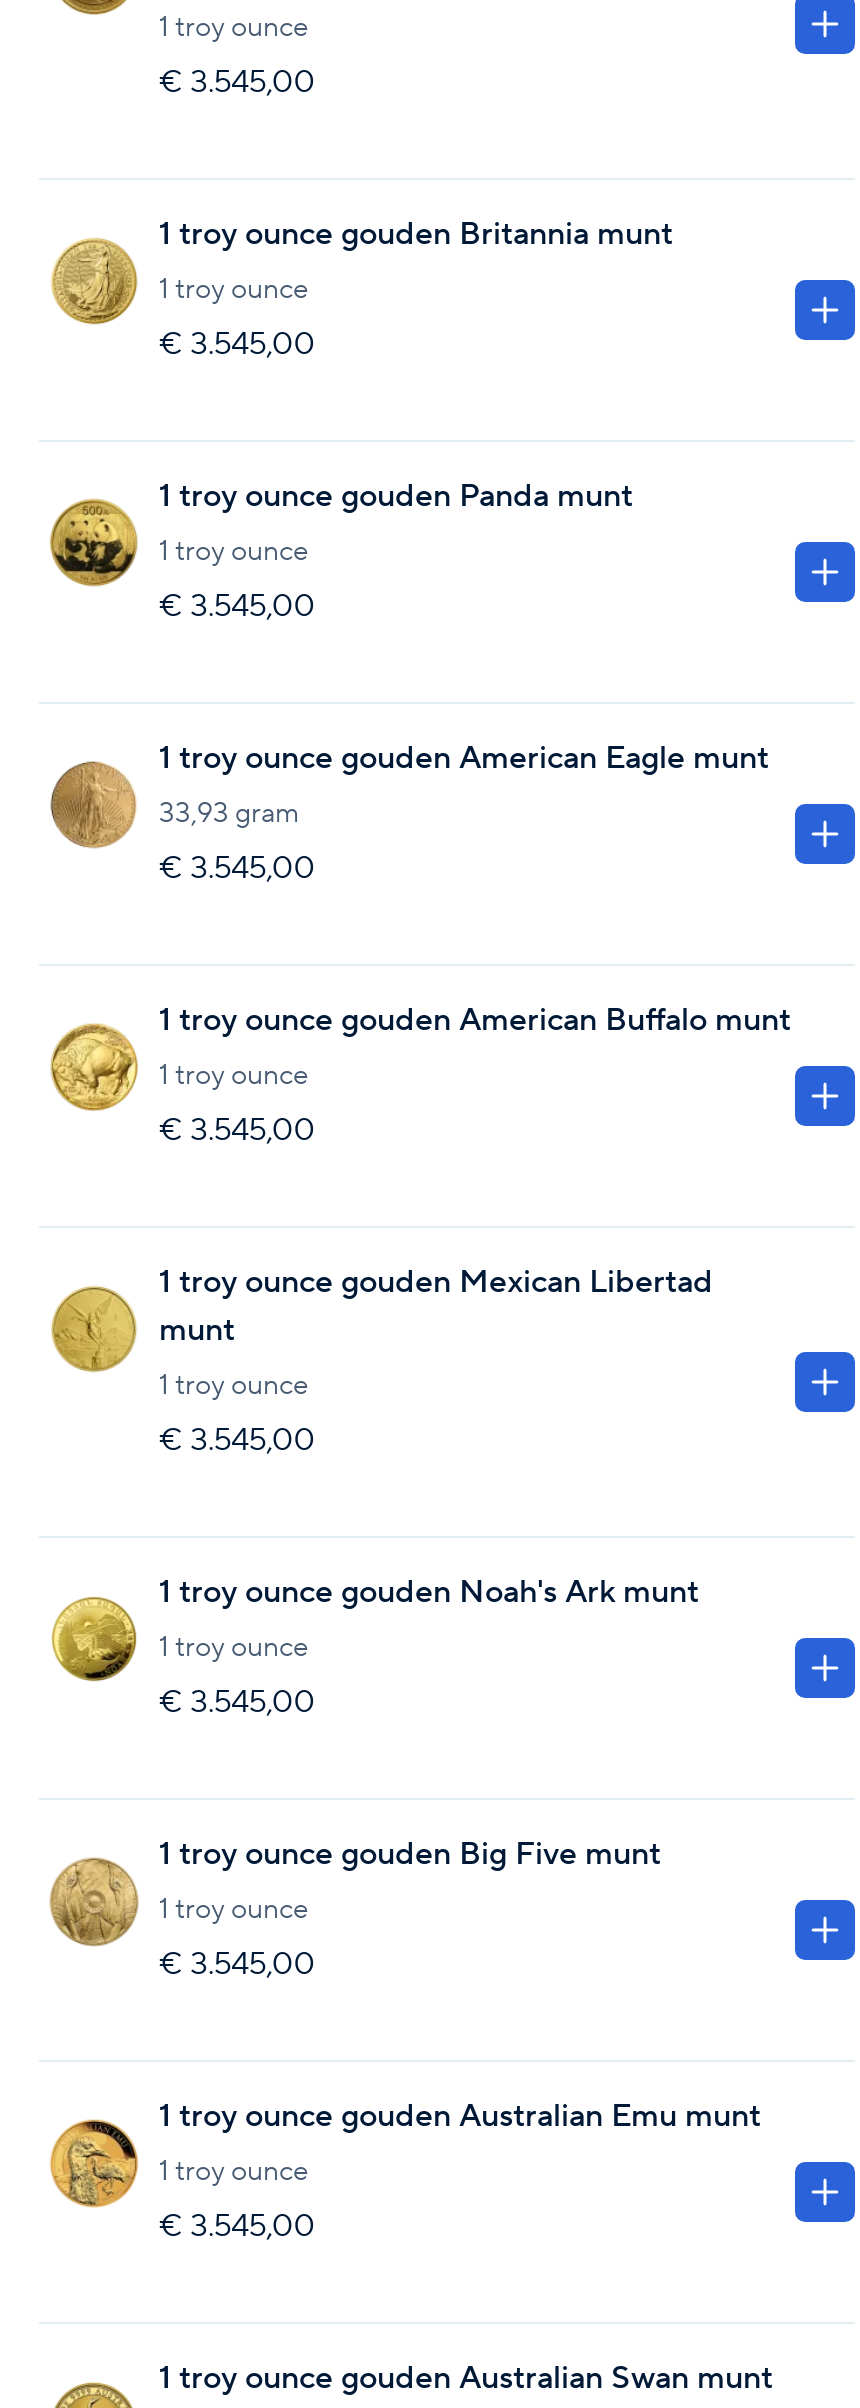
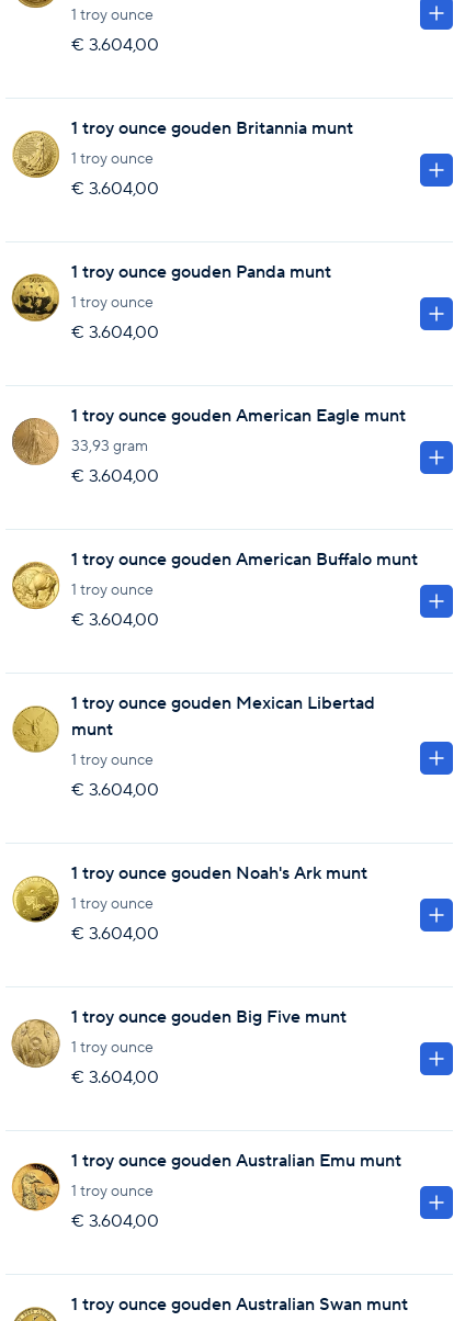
- € 3.545,00
+ € 3.604,00

- € 3.545,00
+ € 3.604,00

- € 3.545,00
+ € 3.604,00

- € 3.545,00
+ € 3.604,00

- € 3.545,00
+ € 3.604,00

- € 3.545,00
+ € 3.604,00

- € 3.545,00
+ € 3.604,00

- € 3.545,00
+ € 3.604,00

- € 3.545,00
+ € 3.604,00
